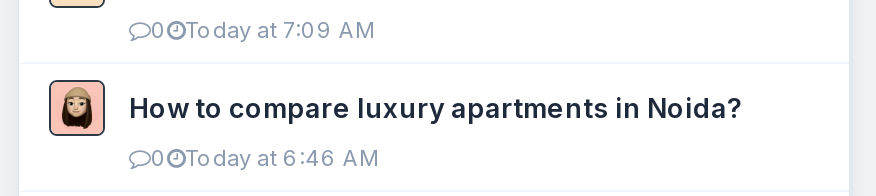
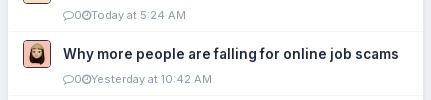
- 0 Today at 7:09 AM
+ 0 Today at 5:24 AM

- How to compare luxury apartments in Noida?
+ Why more people are falling for online job scams

- Today at 6:46 AM
+ Yesterday at 10:42 AM
